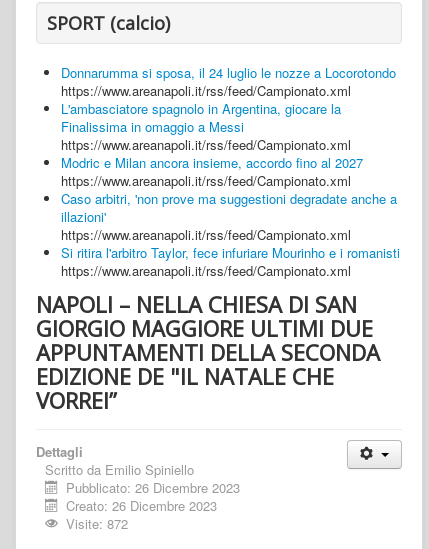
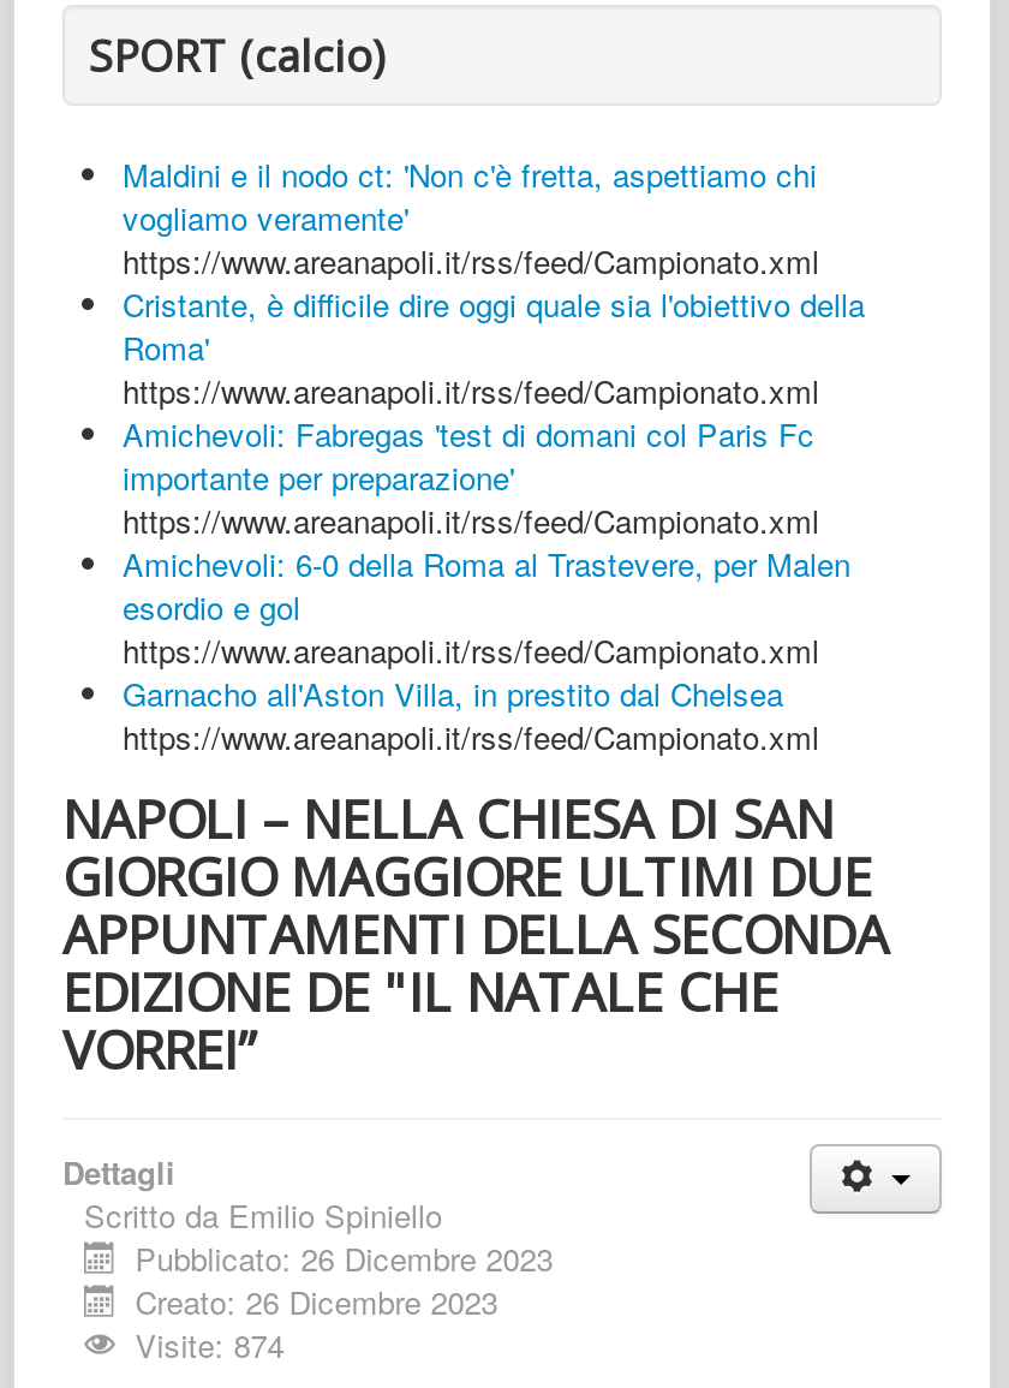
- Donnarumma si sposa, il 24 luglio le nozze a Locorotondo
+ Maldini e il nodo ct: 'Non c'è fretta, aspettiamo chi
+ vogliamo veramente'

- L'ambasciatore spagnolo in Argentina, giocare la
- Finalissima in omaggio a Messi
+ Cristante, è difficile dire oggi quale sia l'obiettivo della
+ Roma'

- Modric e Milan ancora insieme, accordo fino al 2027
+ Amichevoli: Fabregas 'test di domani col Paris Fc
+ importante per preparazione'

- Caso arbitri, 'non prove ma suggestioni degradate anche a
- illazioni'
+ Amichevoli: 6-0 della Roma al Trastevere, per Malen
+ esordio e gol

- Si ritira l'arbitro Taylor, fece infuriare Mourinho e i romanisti
+ Garnacho all'Aston Villa, in prestito dal Chelsea

- Visite: 872
+ Visite: 874
